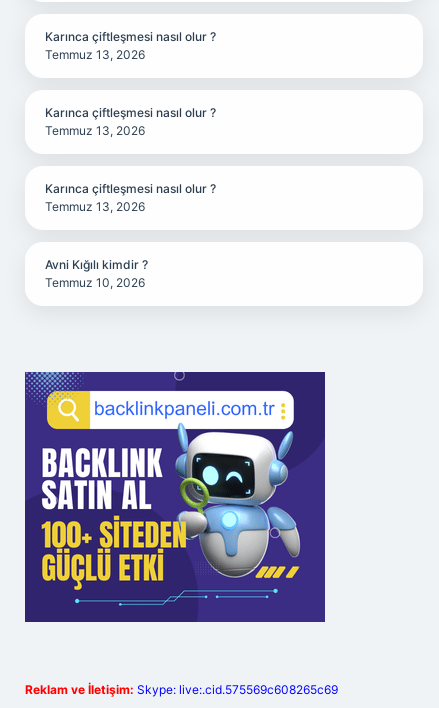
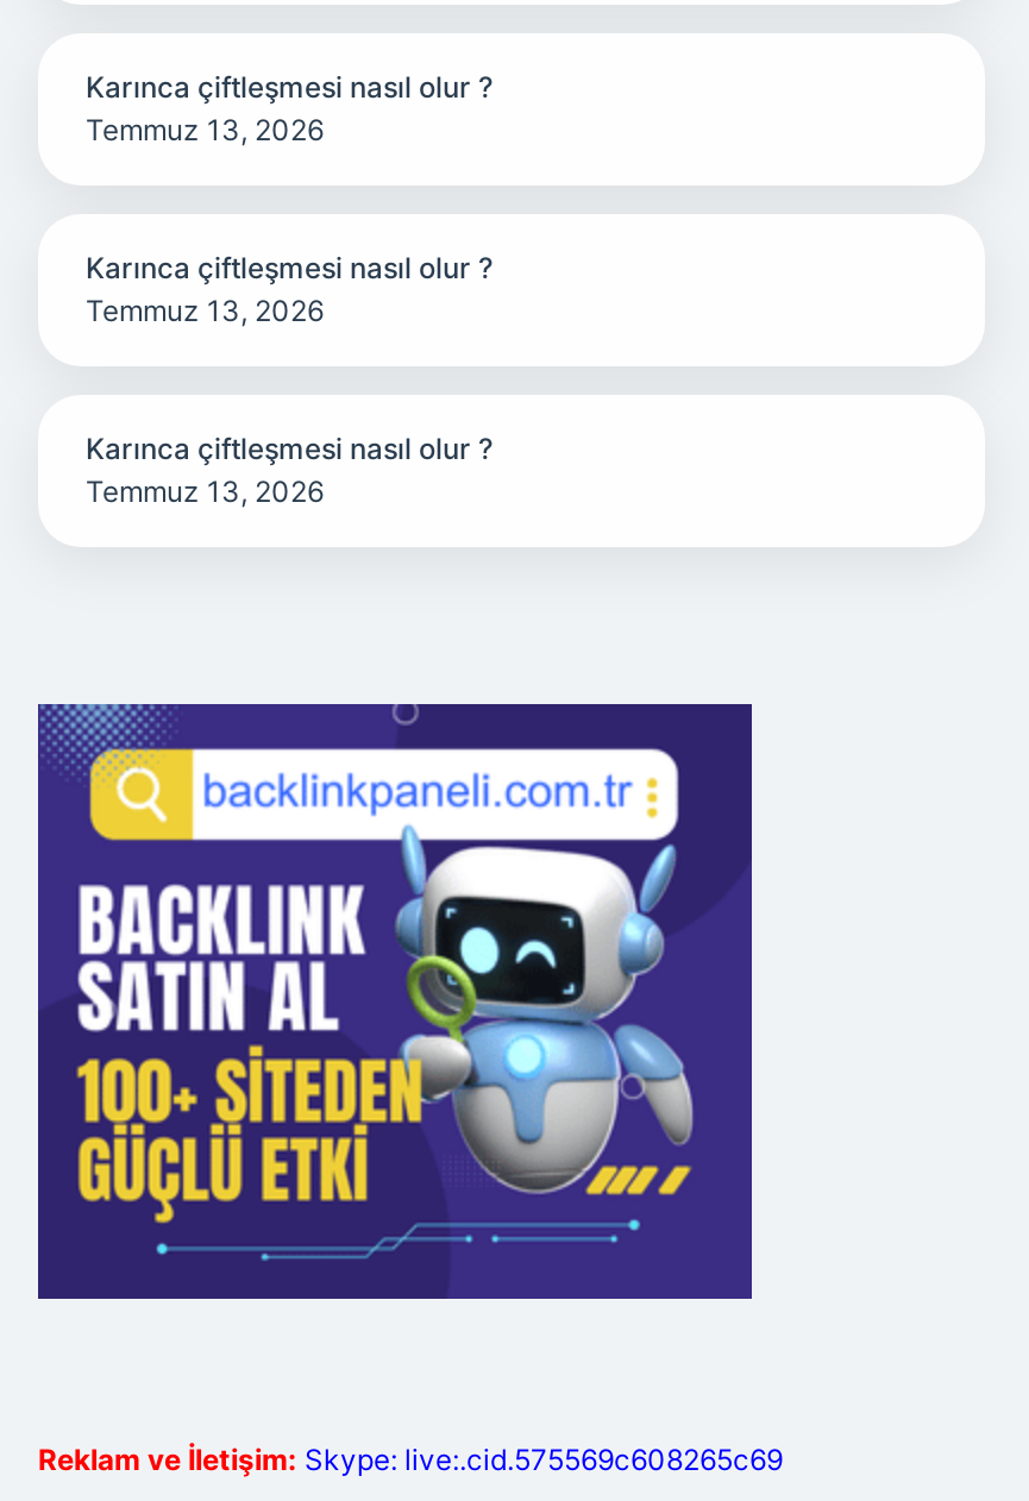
- Avni Kığılı kimdir ?
- Temmuz 10, 2026
